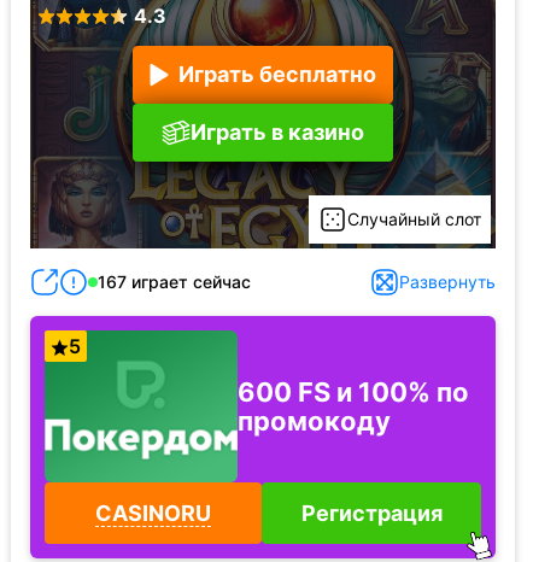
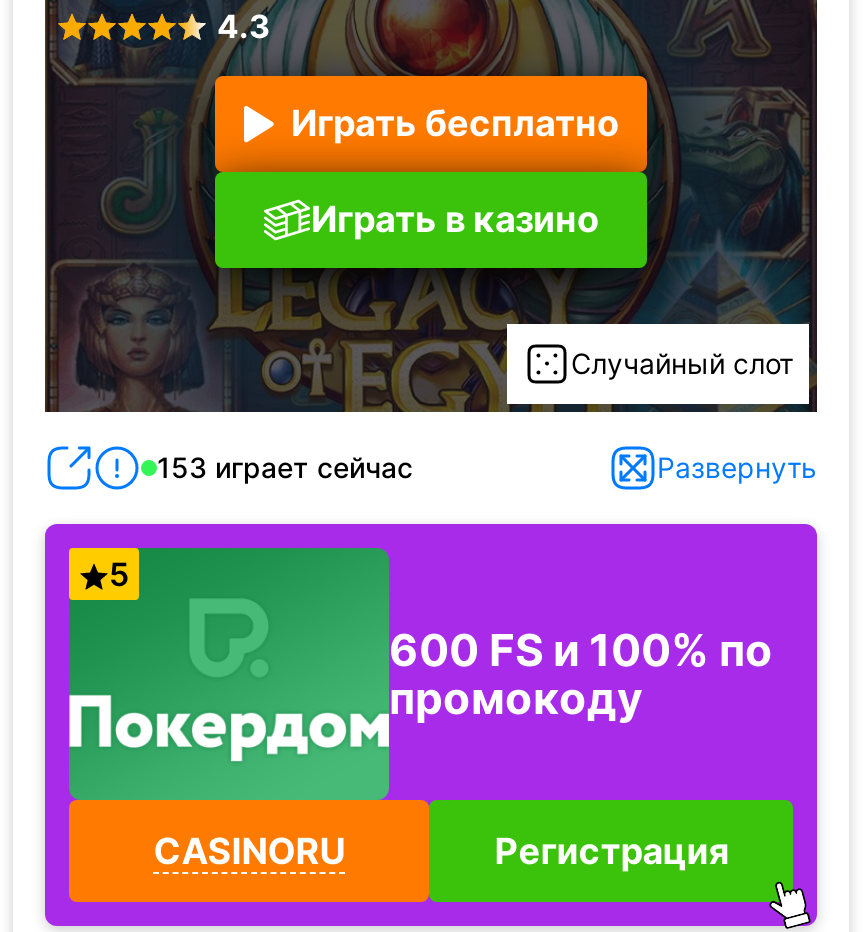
- 167 играет сейчас
+ 153 играет сейчас
